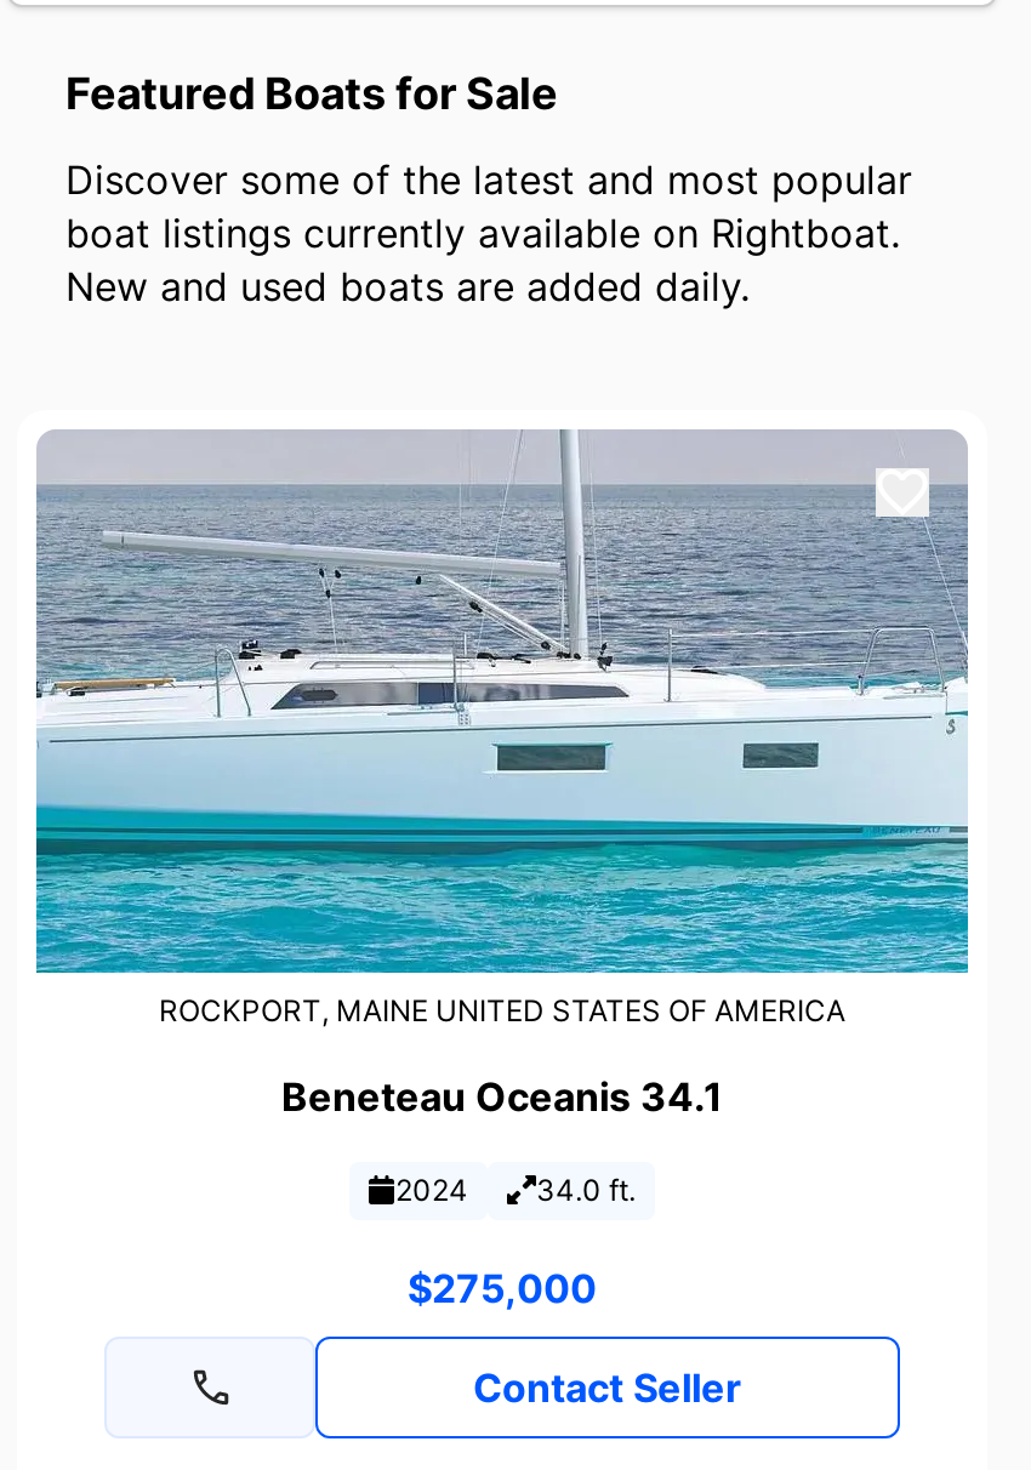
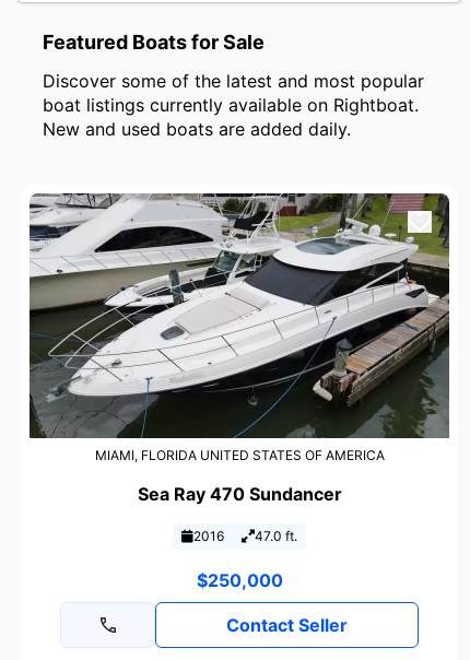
- [image]
- ROCKPORT, MAINE UNITED STATES OF AMERICA
+ [image]
+ MIAMI, FLORIDA UNITED STATES OF AMERICA

- Beneteau Oceanis 34.1
+ Sea Ray 470 Sundancer

- 2024
- 34.0 ft.
+ 2016
+ 47.0 ft.

- $275,000
+ $250,000
